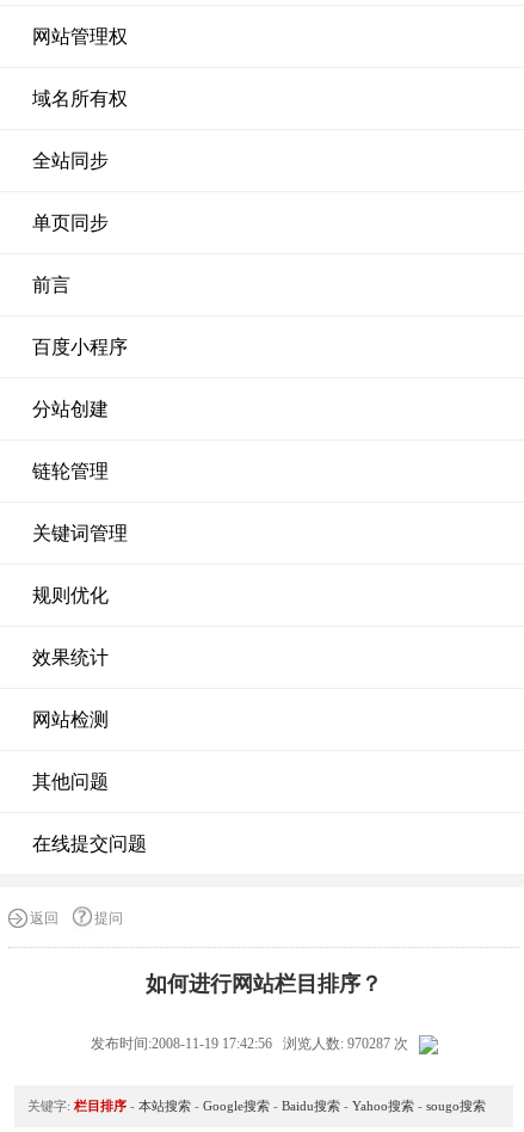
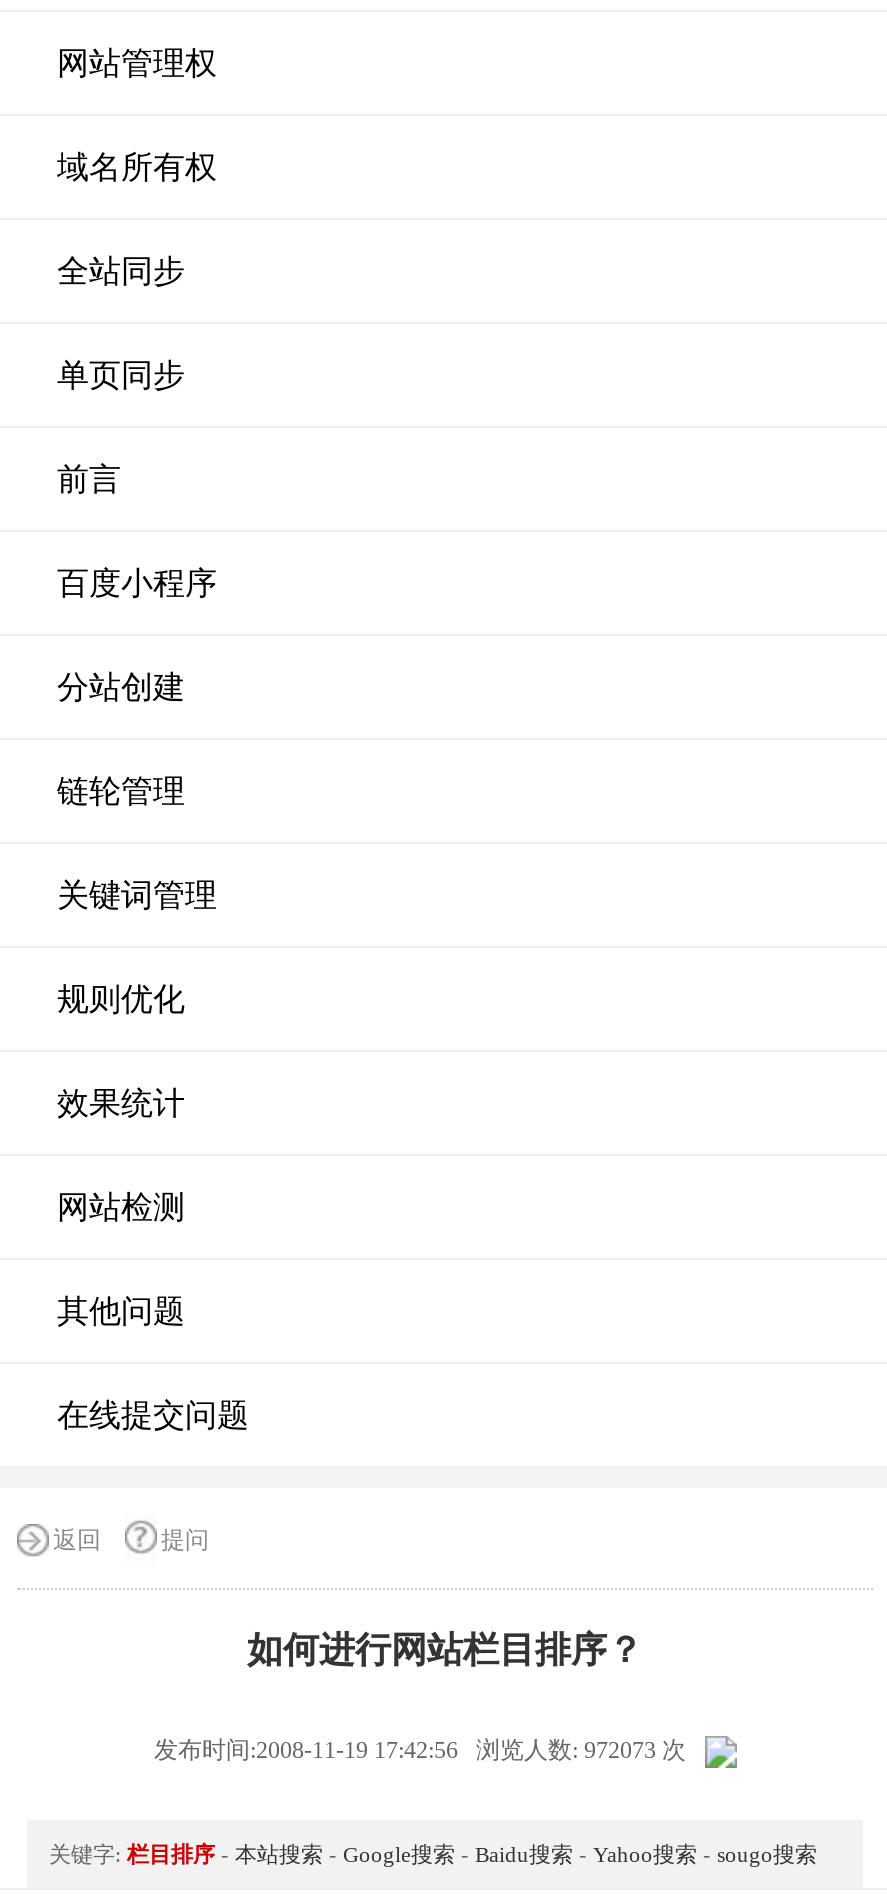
- 发布时间:2008-11-19 17:42:56 浏览人数: 970287 次
+ 发布时间:2008-11-19 17:42:56 浏览人数: 972073 次
